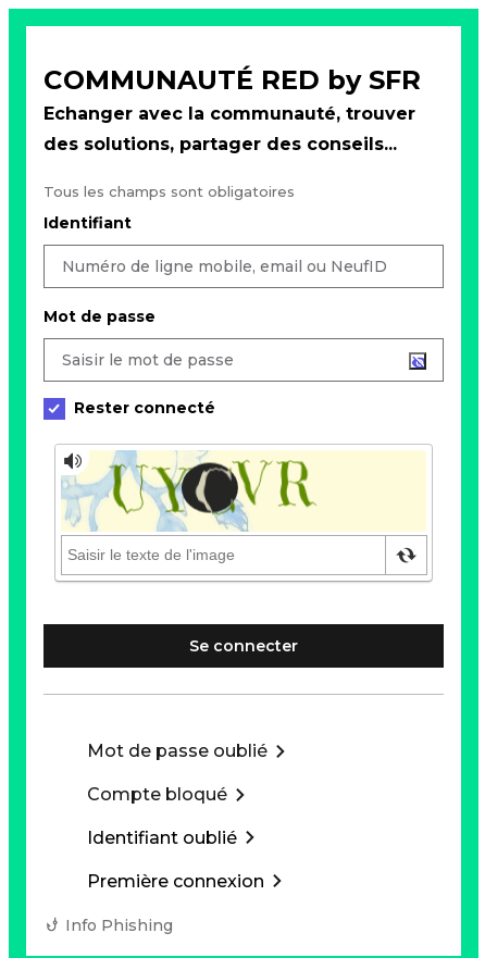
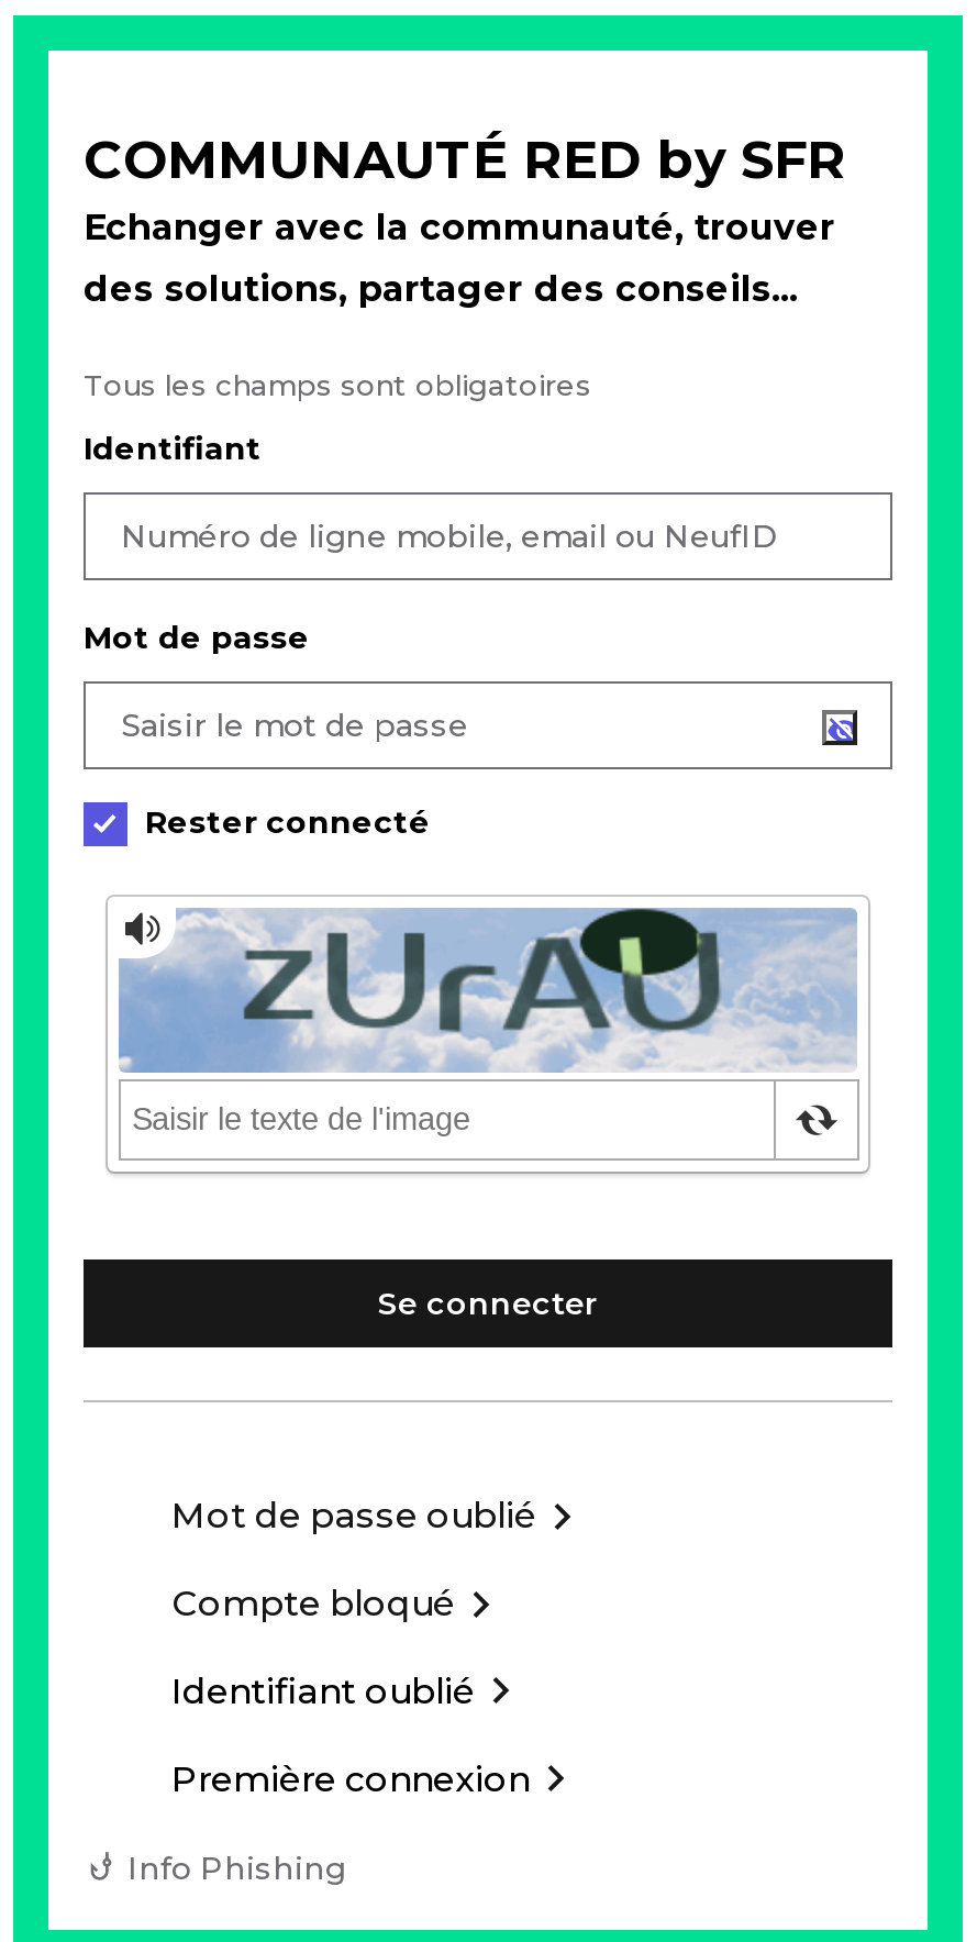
- [image]
+ [image]
